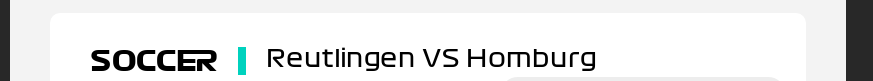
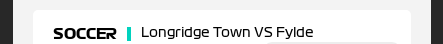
- Reutlingen VS Homburg
+ Longridge Town VS Fylde
